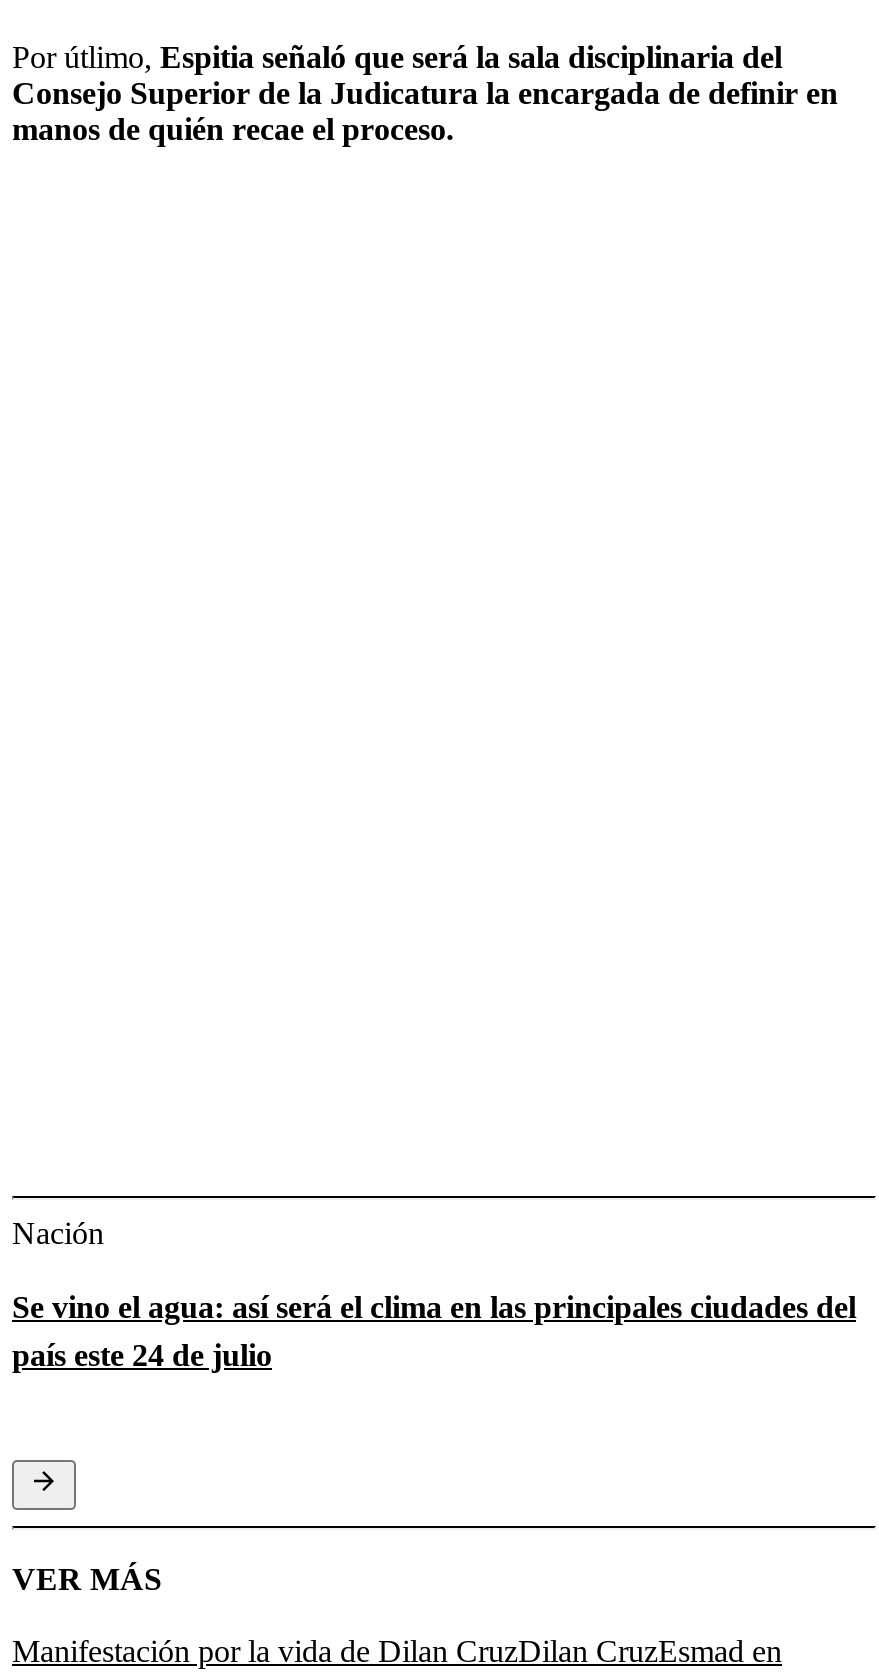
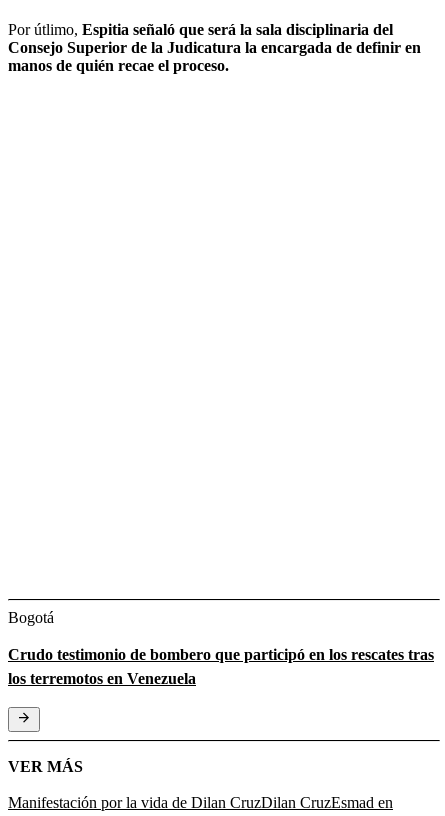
- Nación
+ Bogotá

- Se vino el agua: así será el clima en las principales ciudades del
- país este 24 de julio
+ Crudo testimonio de bombero que participó en los rescates tras
+ los terremotos en Venezuela
